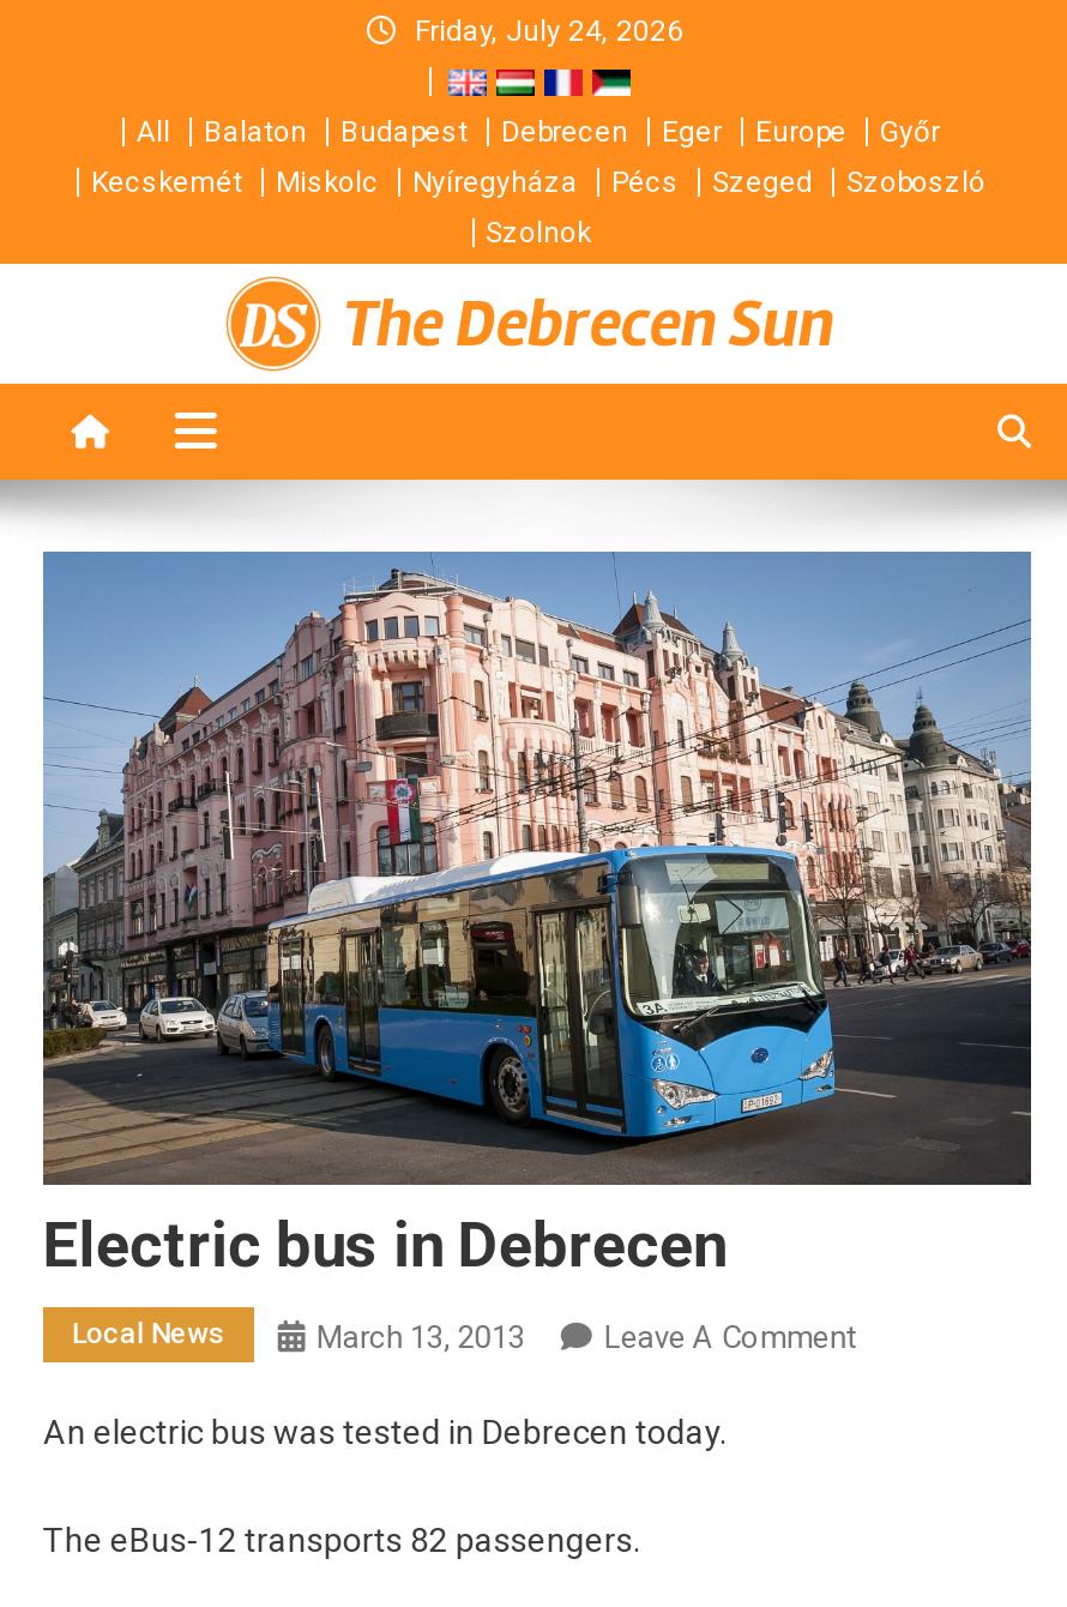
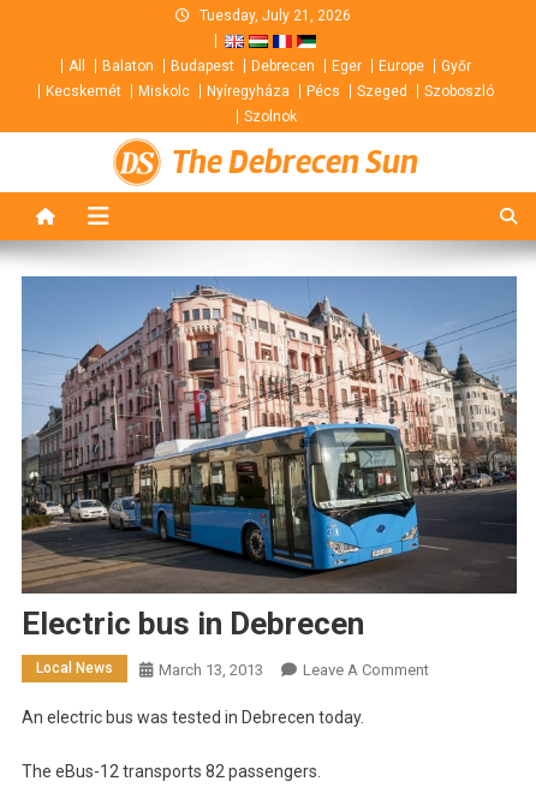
- Friday, July 24, 2026
+ Tuesday, July 21, 2026
